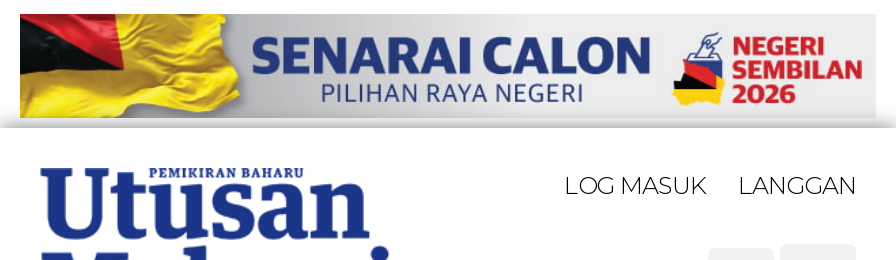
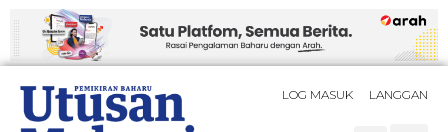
- [image]
+ [image]
